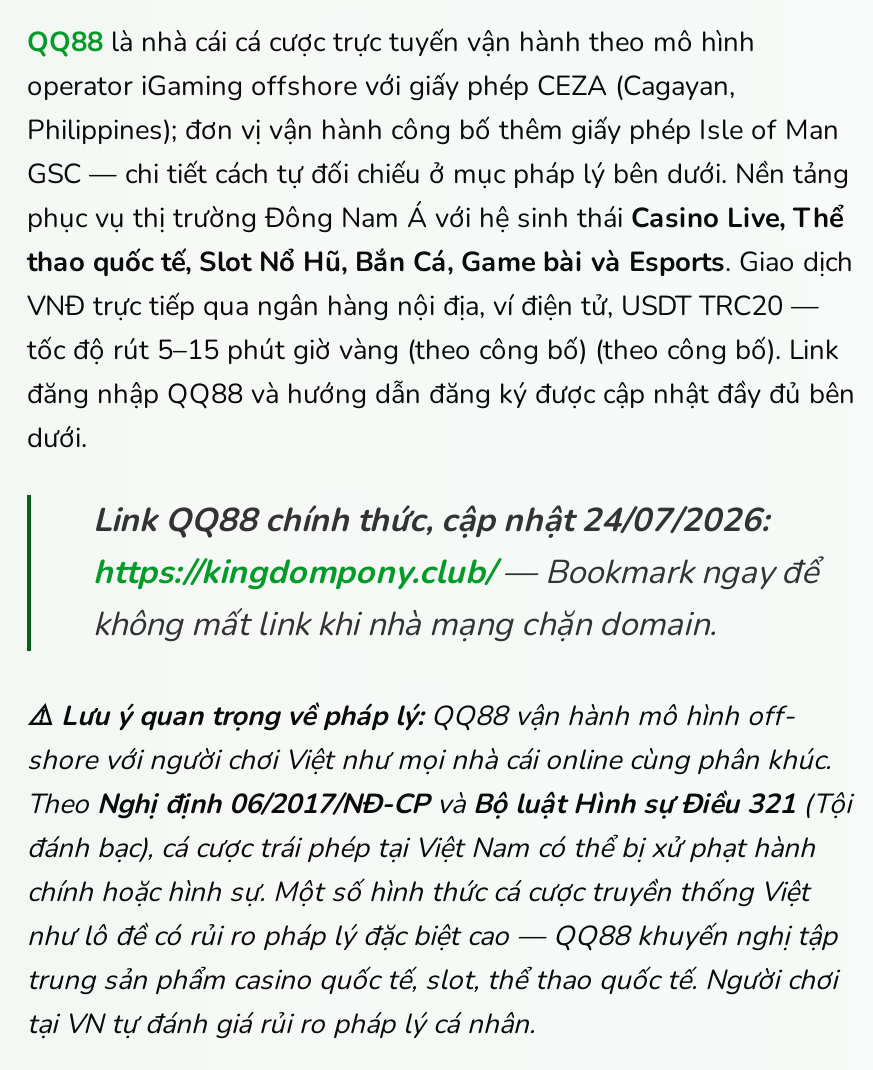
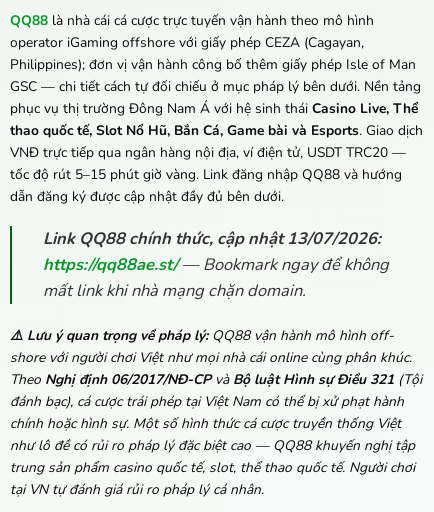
- tốc độ rút 5–15 phút giờ vàng (theo công bố) (theo công bố). Link
- đăng nhập QQ88 và hướng dẫn đăng ký được cập nhật đầy đủ bên
- dưới.
+ tốc độ rút 5–15 phút giờ vàng. Link đăng nhập QQ88 và hướng
+ dẫn đăng ký được cập nhật đầy đủ bên dưới.

- Link QQ88 chính thức, cập nhật 24/07/2026:
- https://kingdompony.club/— Bookmark ngay để
- không mất link khi nhà mạng chặn domain.
+ Link QQ88 chính thức, cập nhật 13/07/2026:
+ https://qq88ae.st/— Bookmark ngay để không
+ mất link khi nhà mạng chặn domain.
